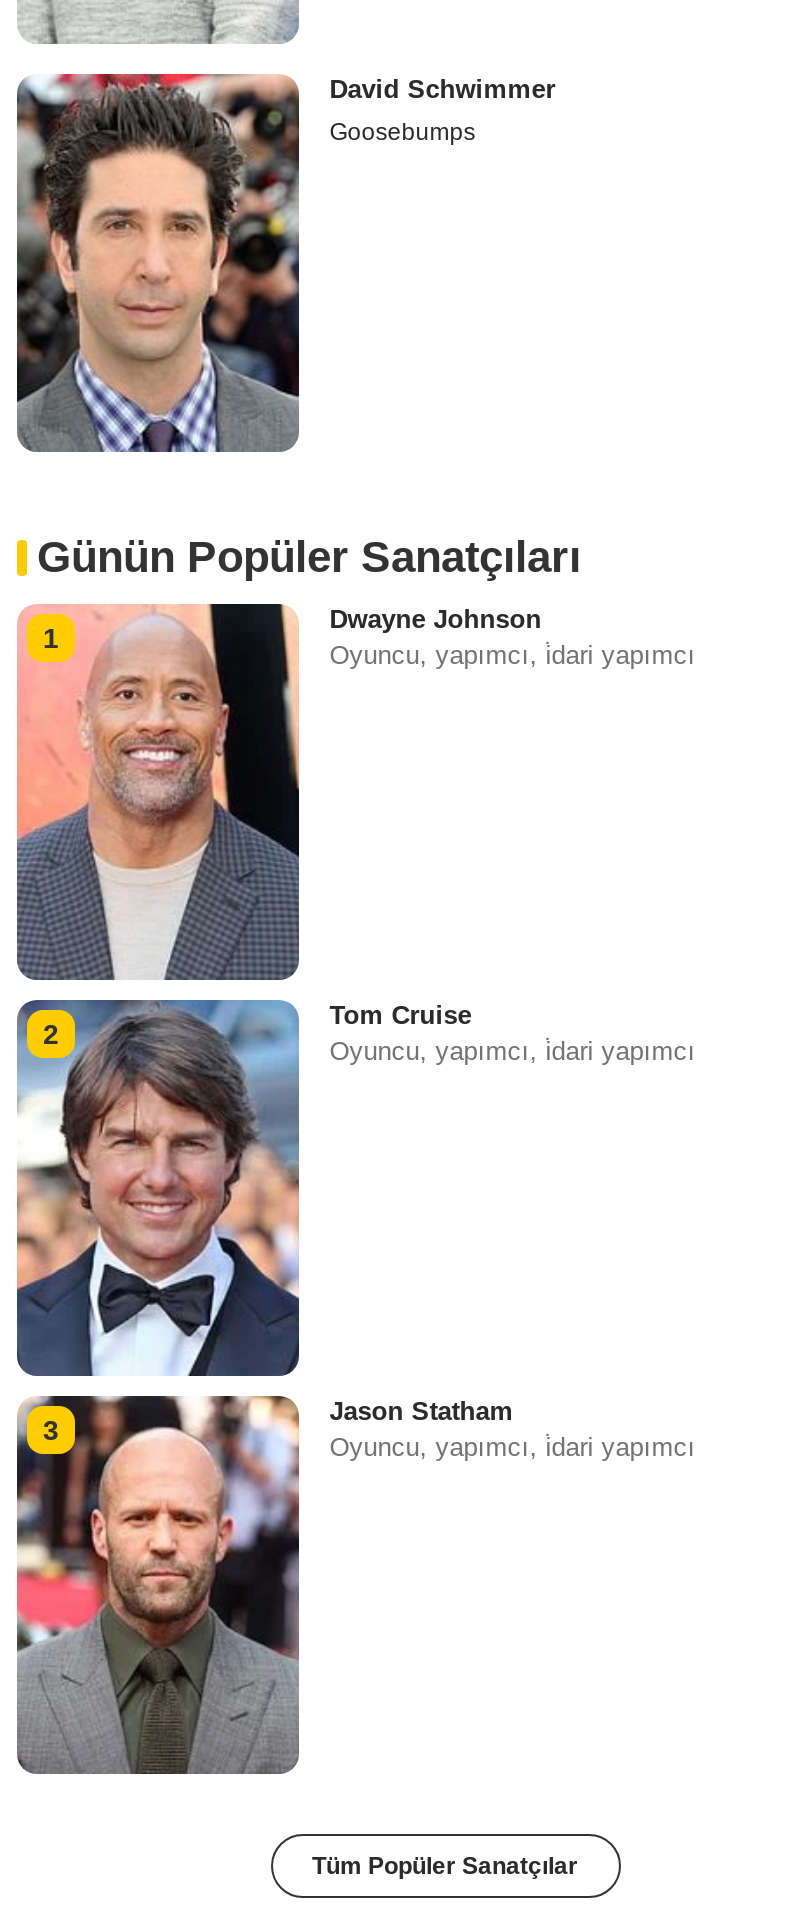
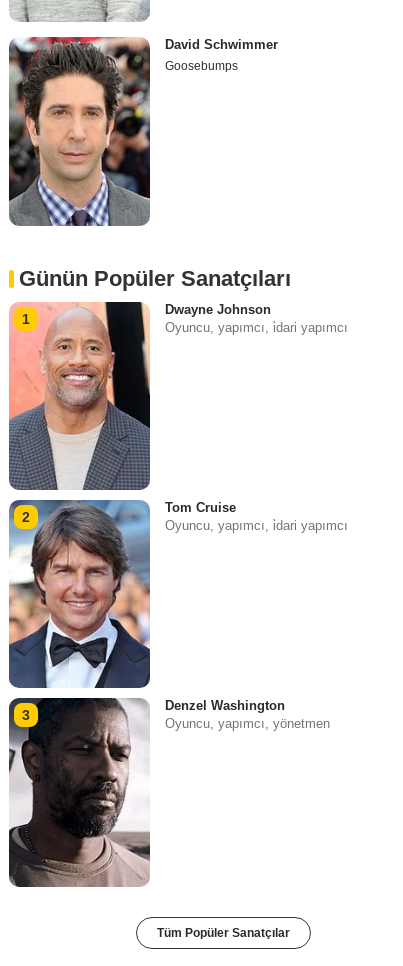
- [image]
- Jason Statham
- Oyuncu, yapımcı, i̇dari yapımcı
+ [image]
+ Denzel Washington
+ Oyuncu, yapımcı, yönetmen
